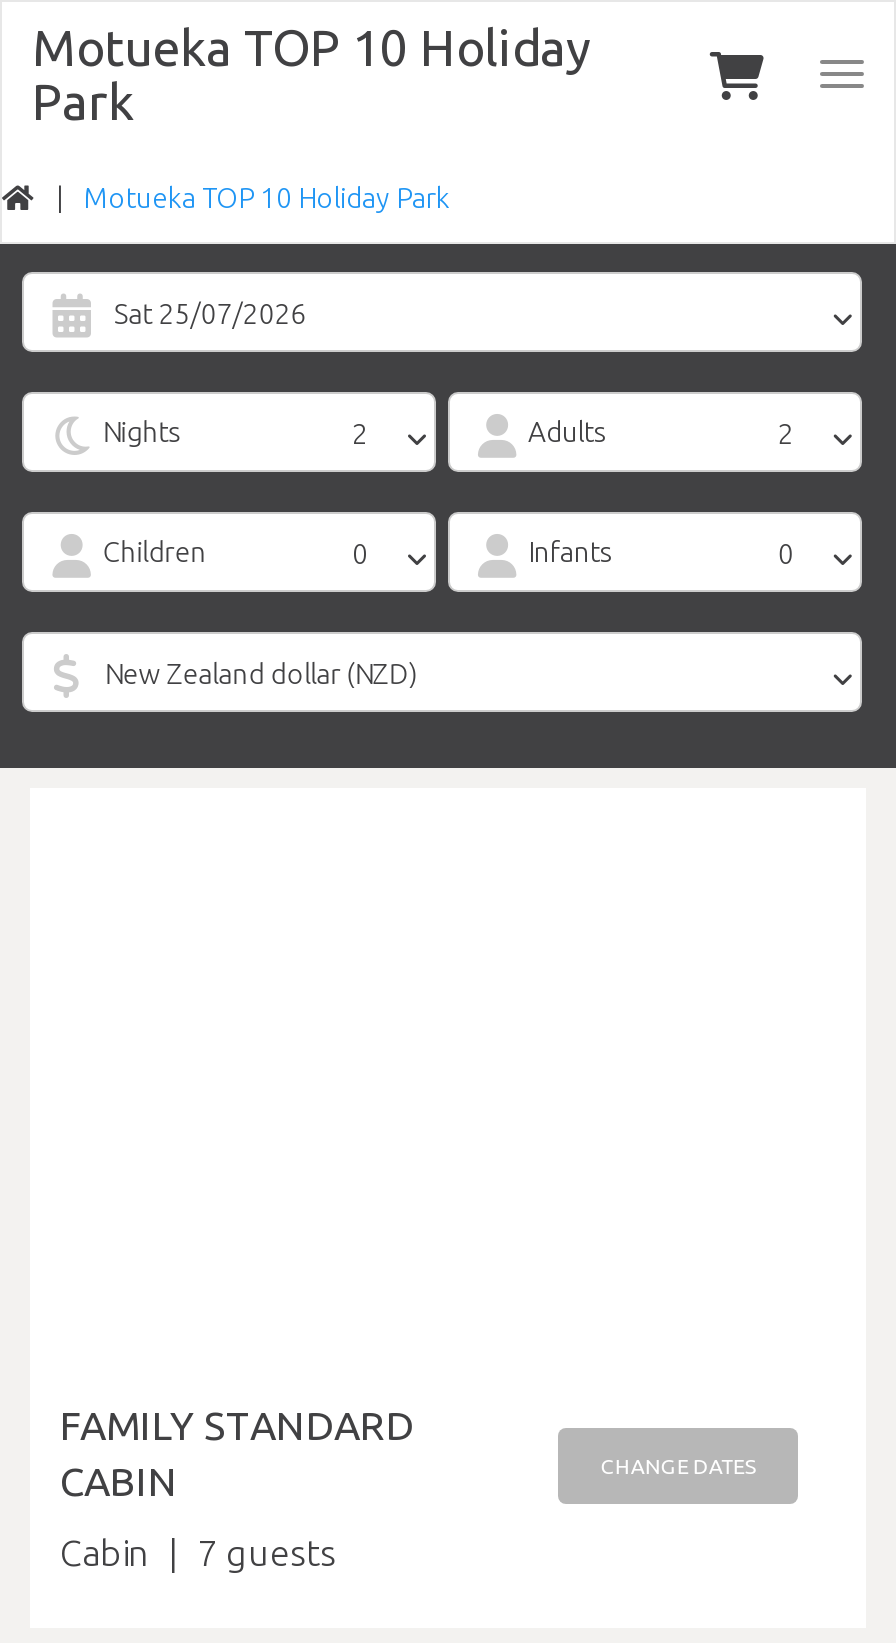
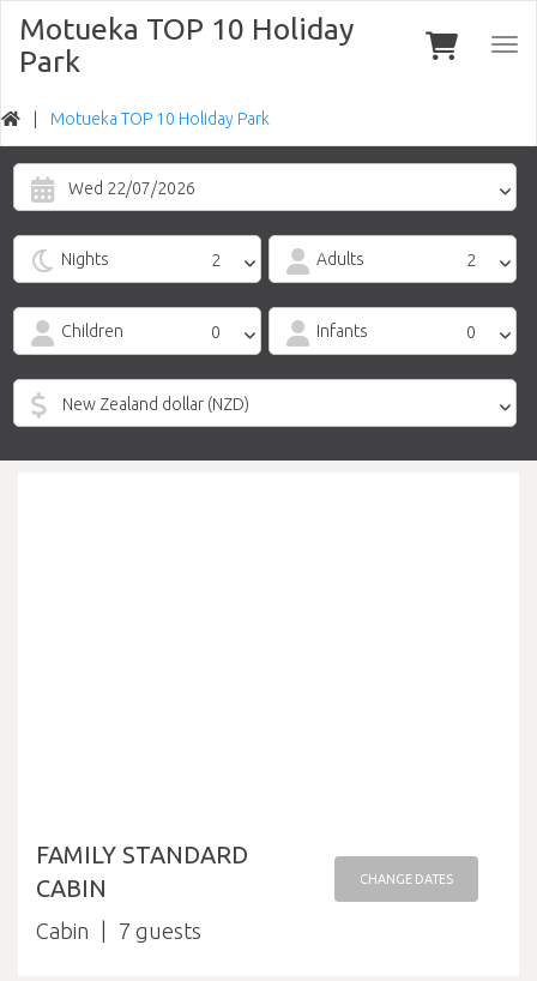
- Sat 25/07/2026
+ Wed 22/07/2026
